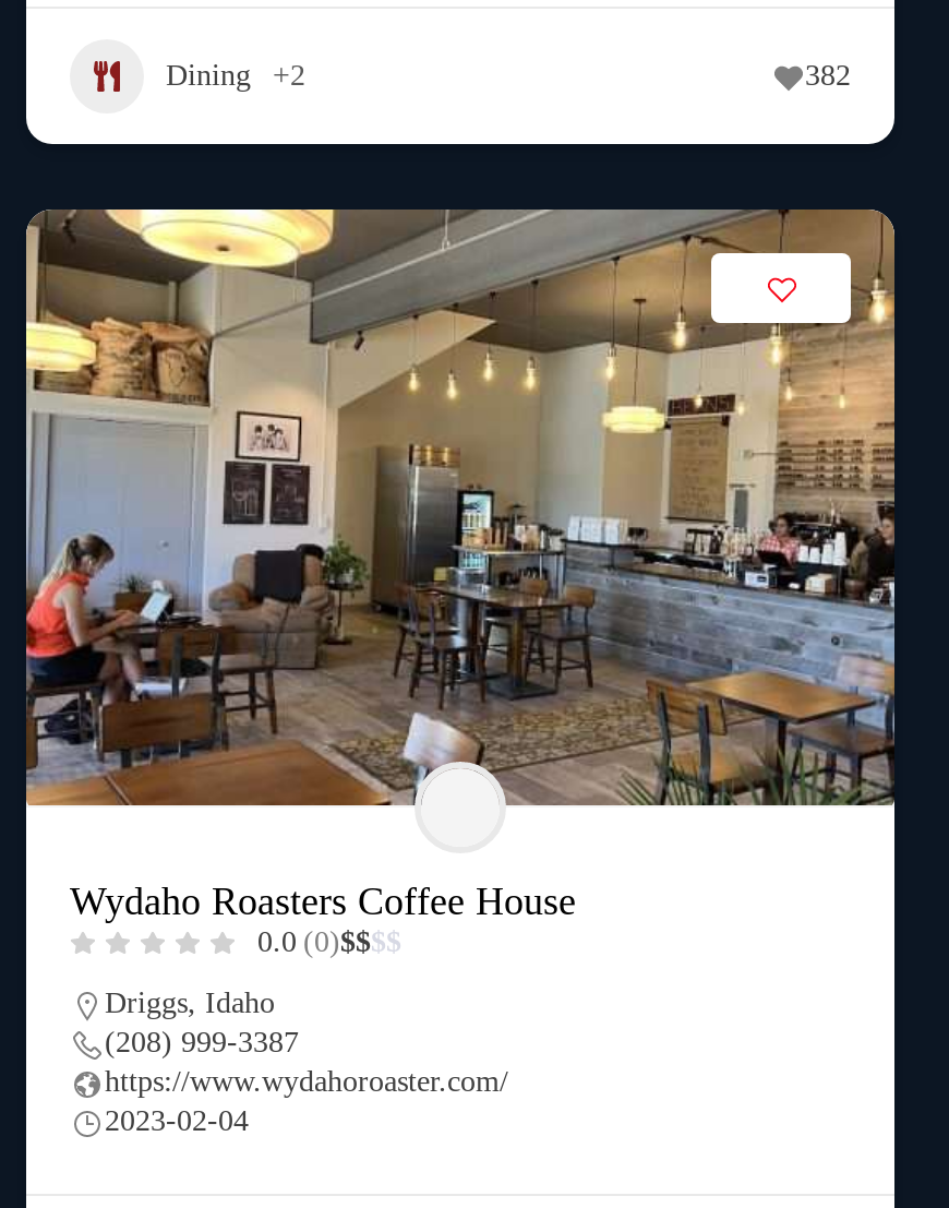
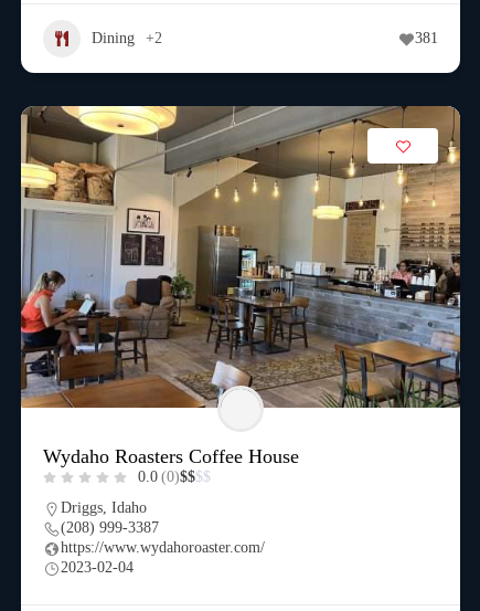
- 382
+ 381
